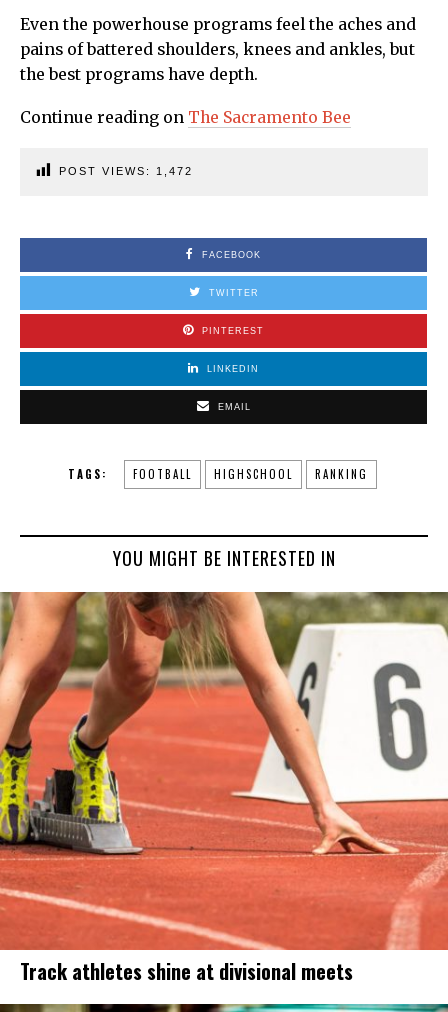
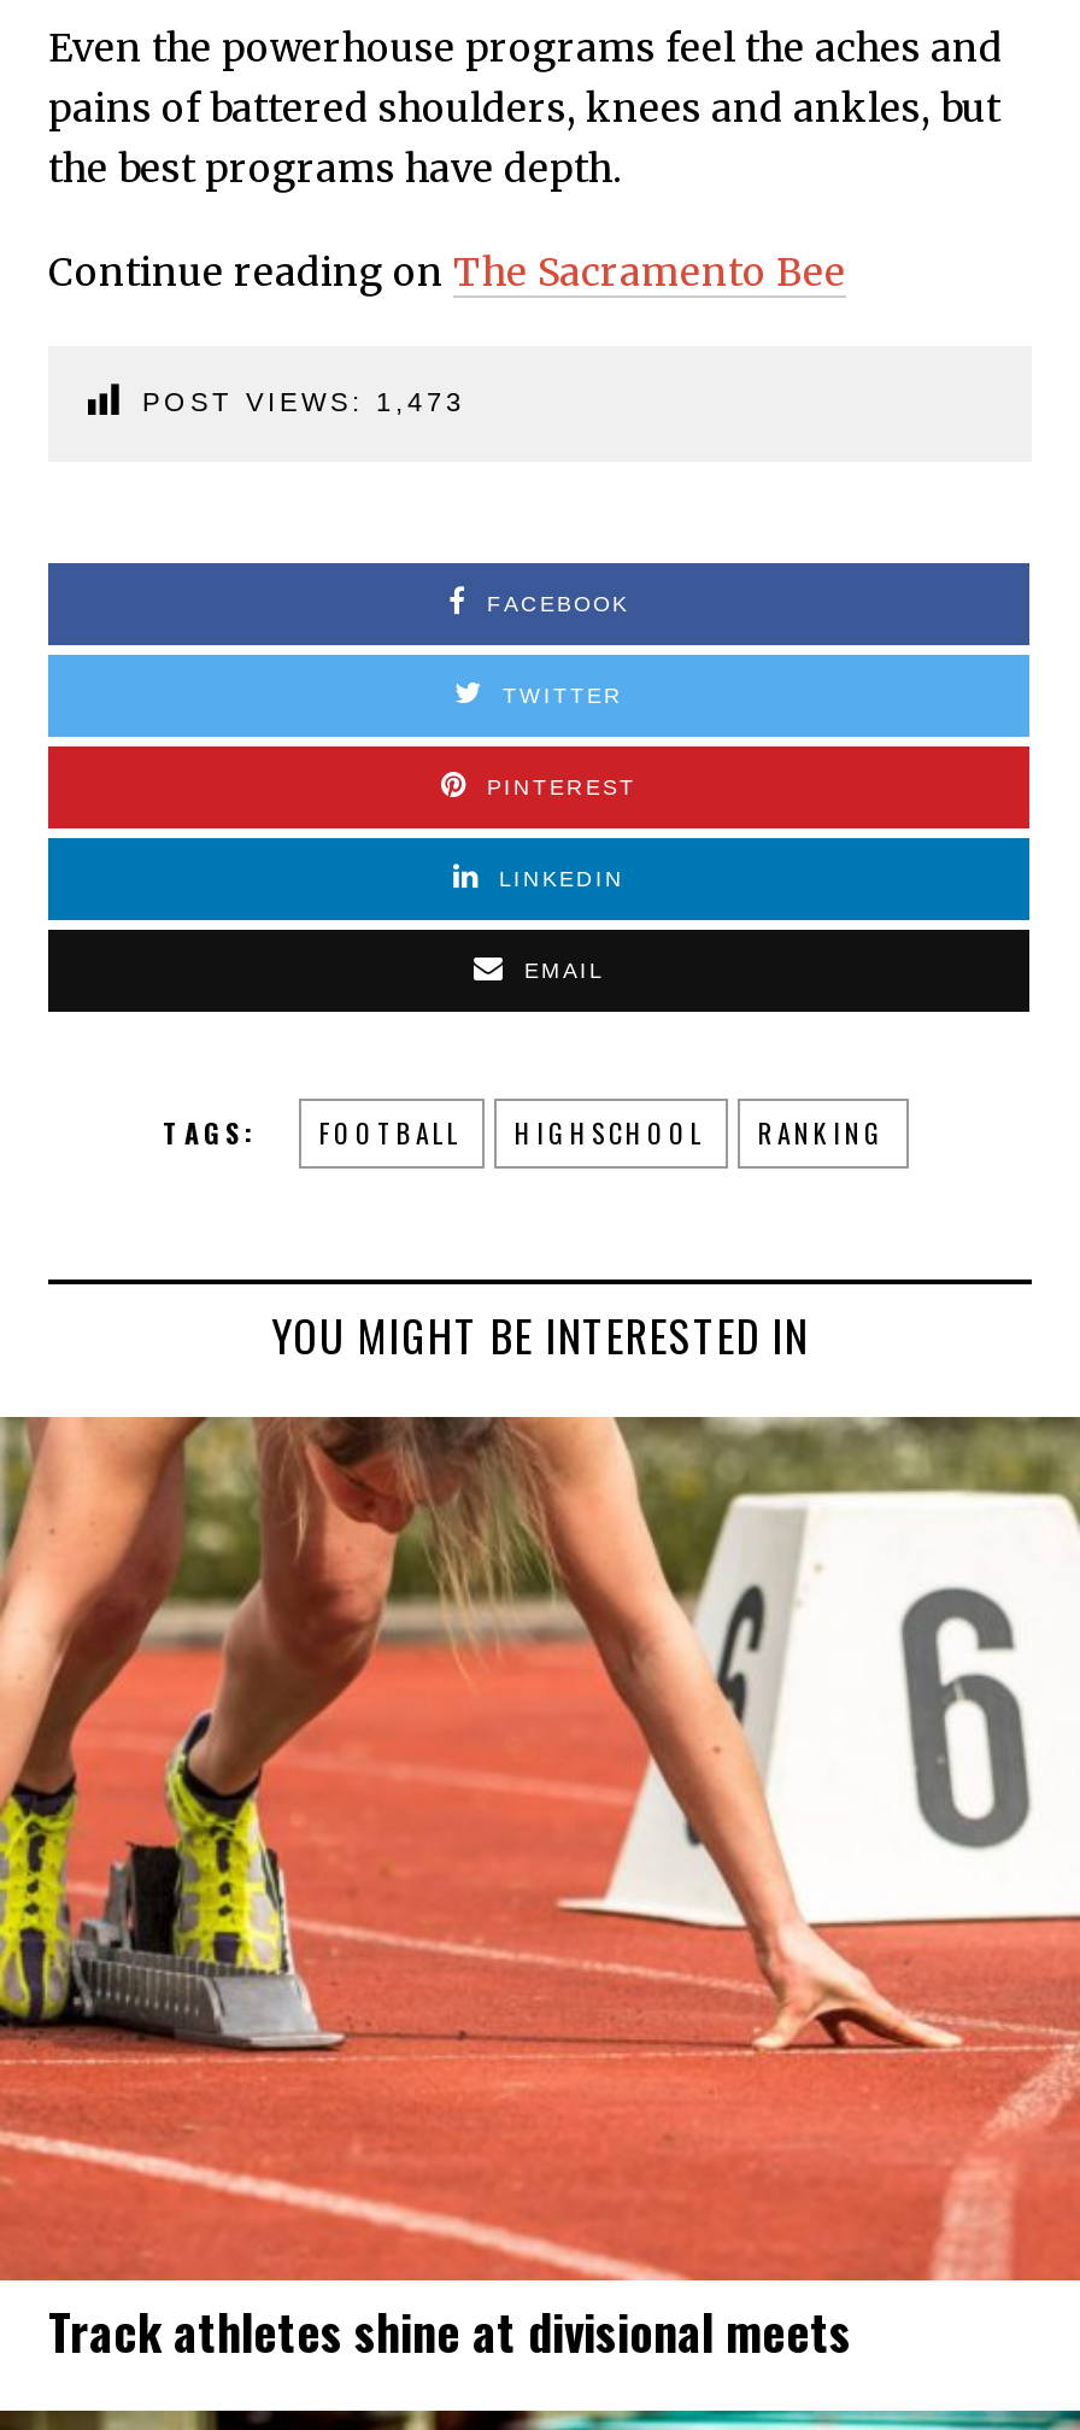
- POST VIEWS: 1,472
+ POST VIEWS: 1,473
